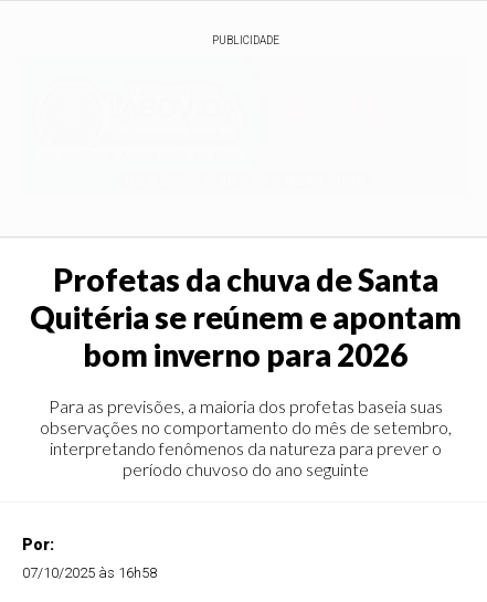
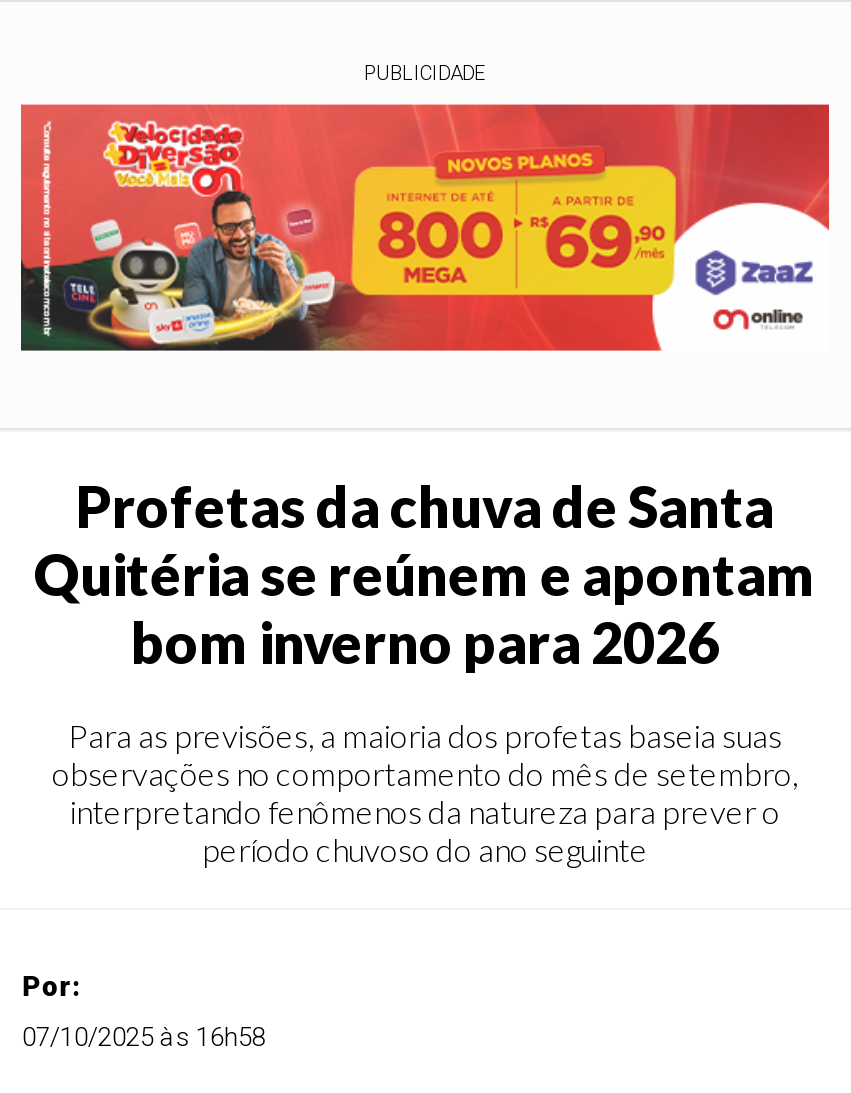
+ [image]
